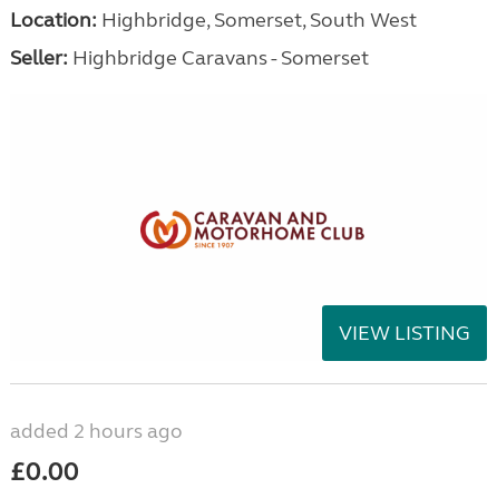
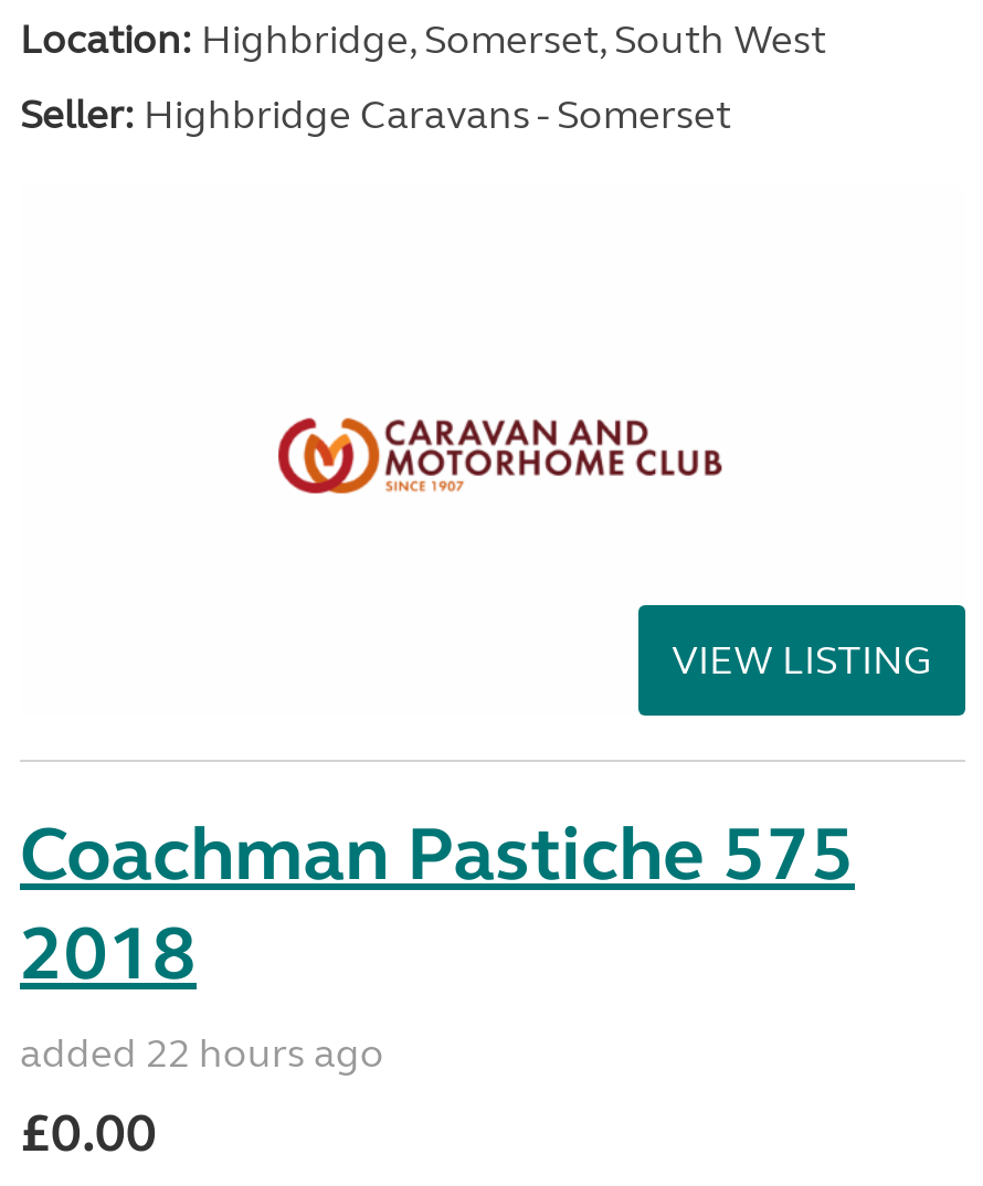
- added 2 hours ago
+ Coachman Pastiche 575
+ 2018
+ added 22 hours ago
